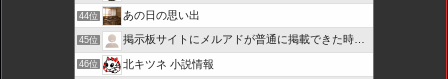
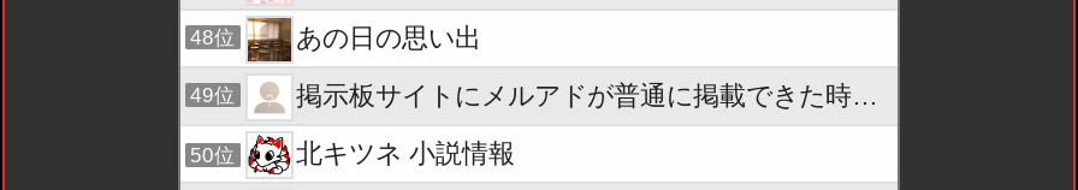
- 44位
+ 48位

- 45位
+ 49位

- 46位
+ 50位
